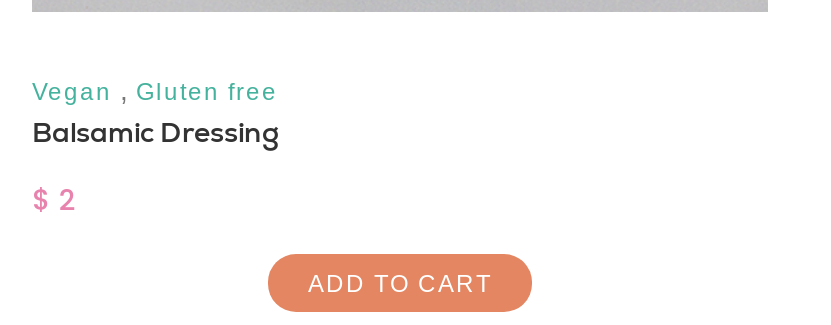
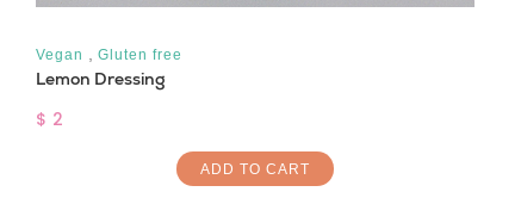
- Balsamic Dressing
+ Lemon Dressing
